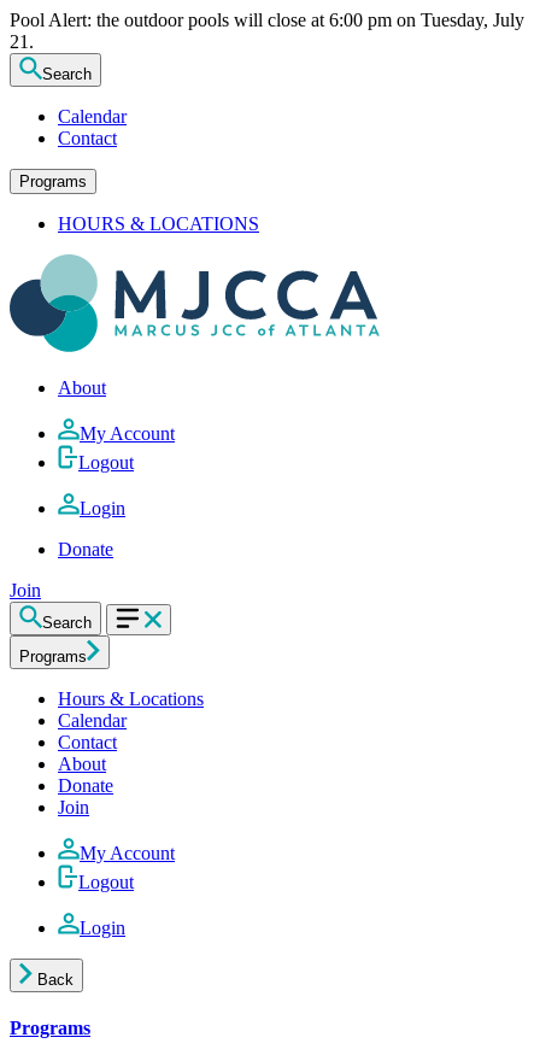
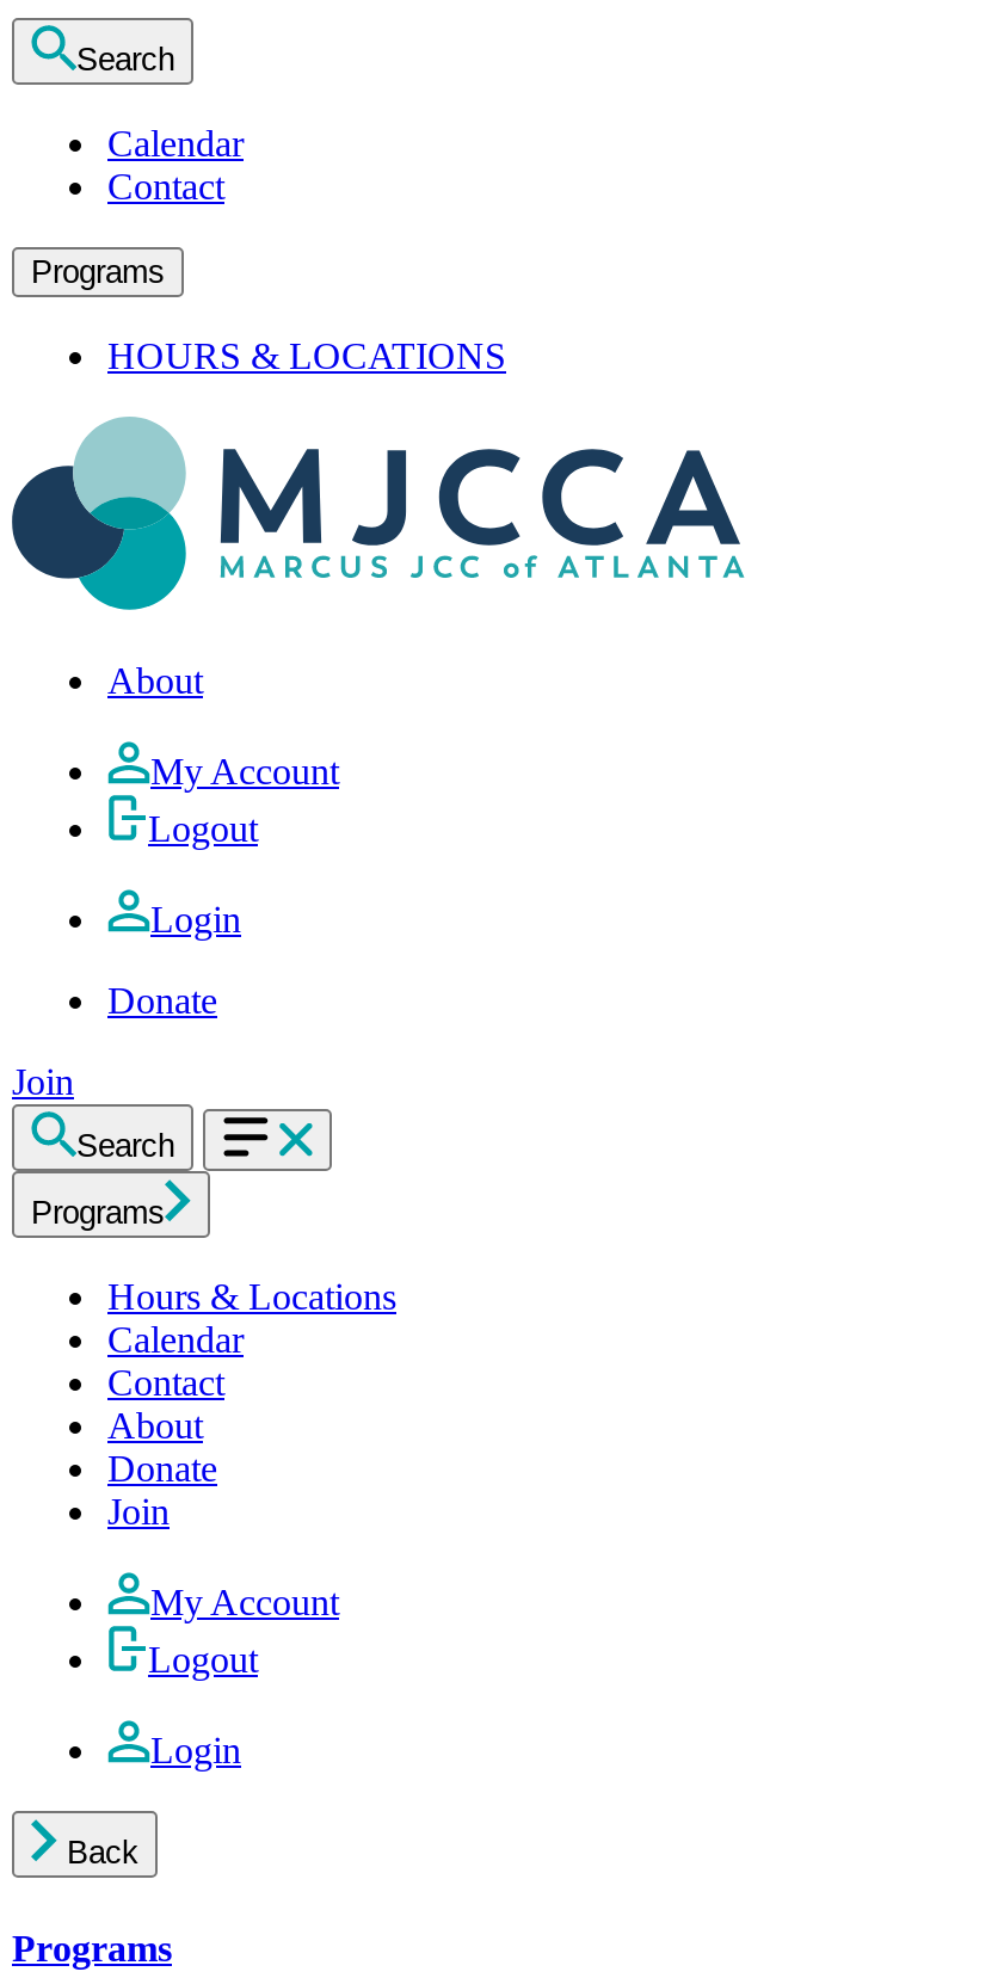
- Pool Alert: the outdoor pools will close at 6:00 pm on Tuesday, July
- 21.
